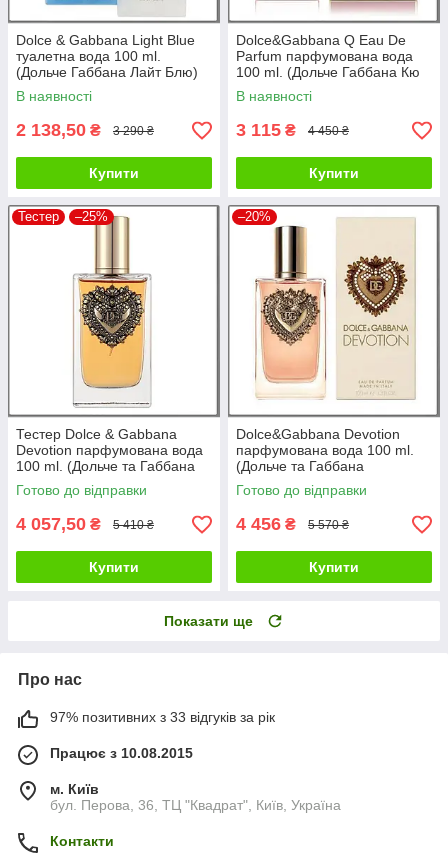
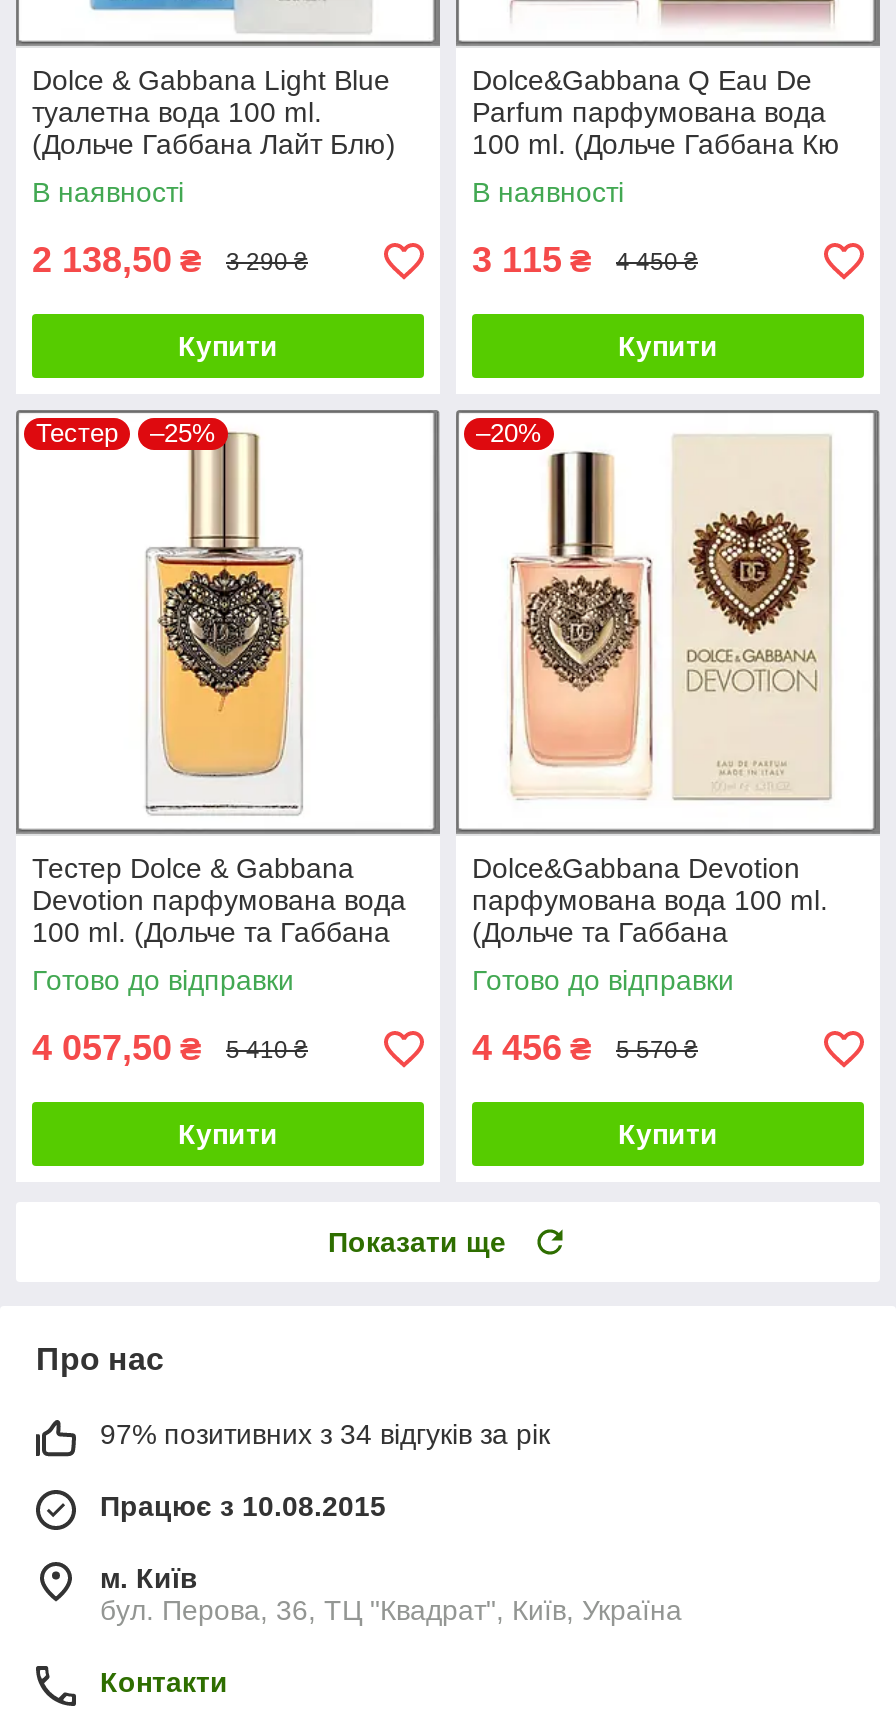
- 97% позитивних з 33 відгуків за рік
+ 97% позитивних з 34 відгуків за рік
